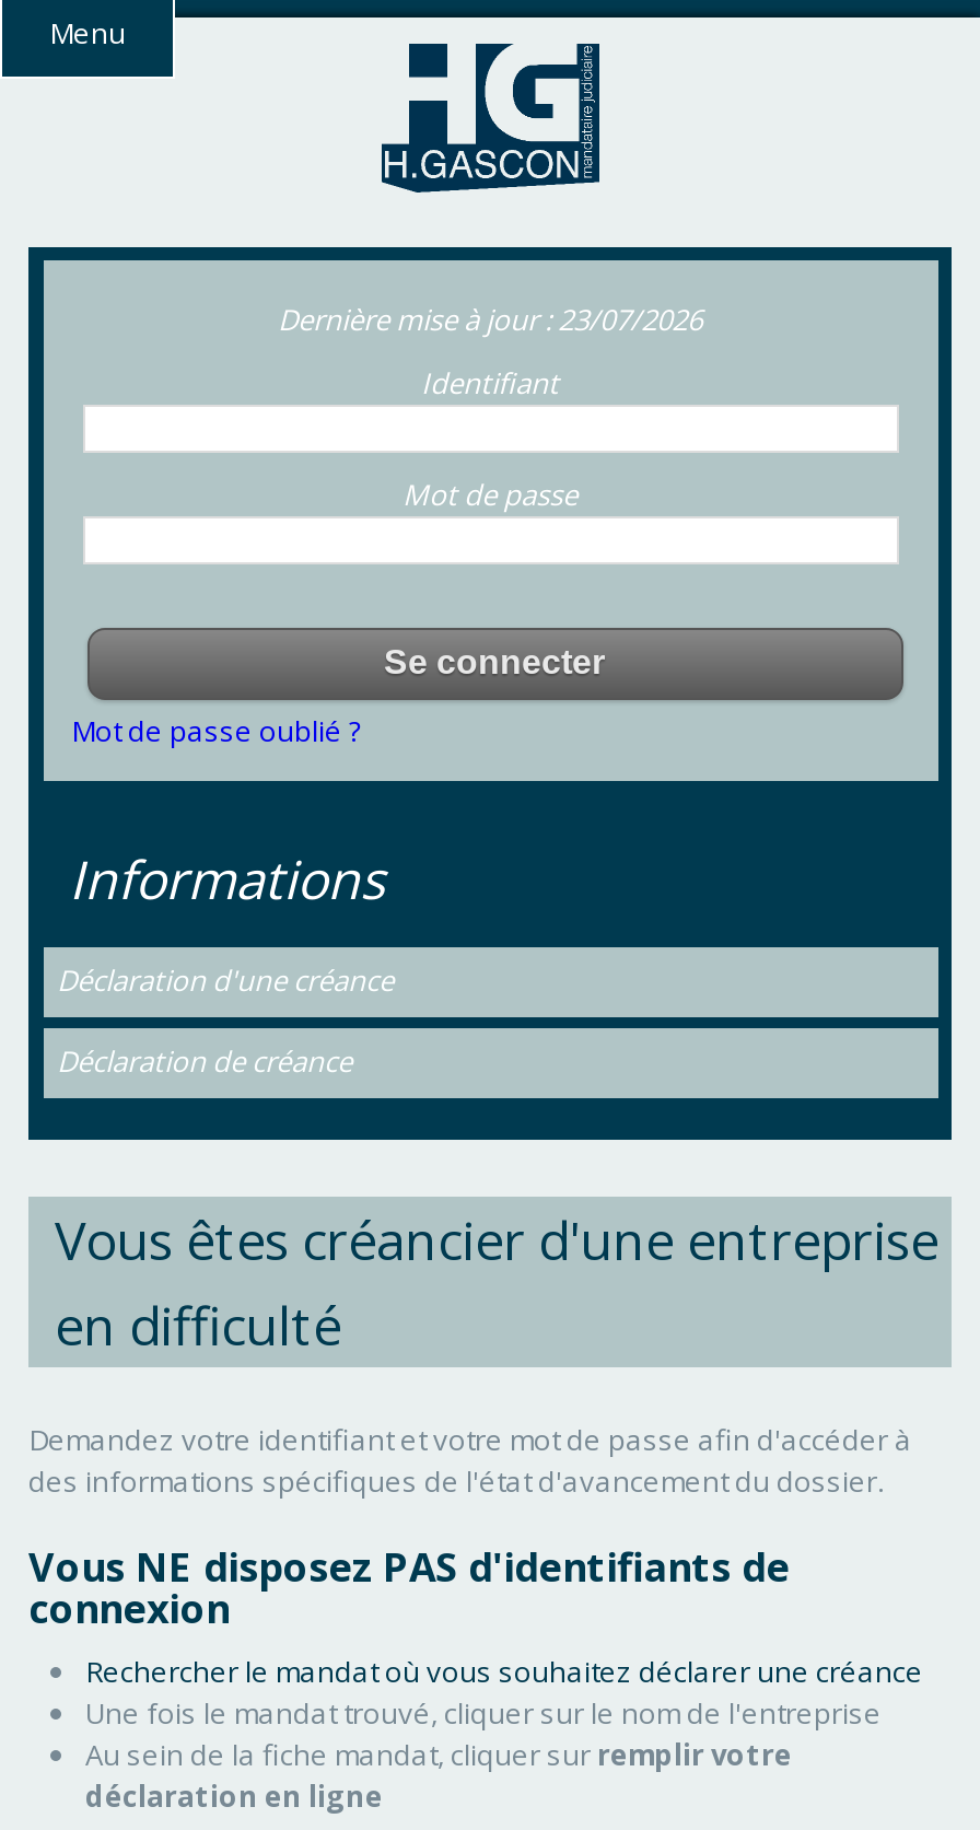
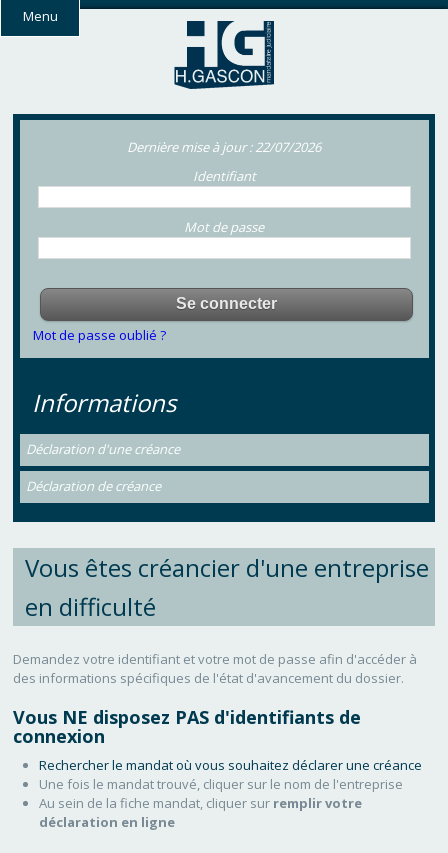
- Dernière mise à jour : 23/07/2026
+ Dernière mise à jour : 22/07/2026
